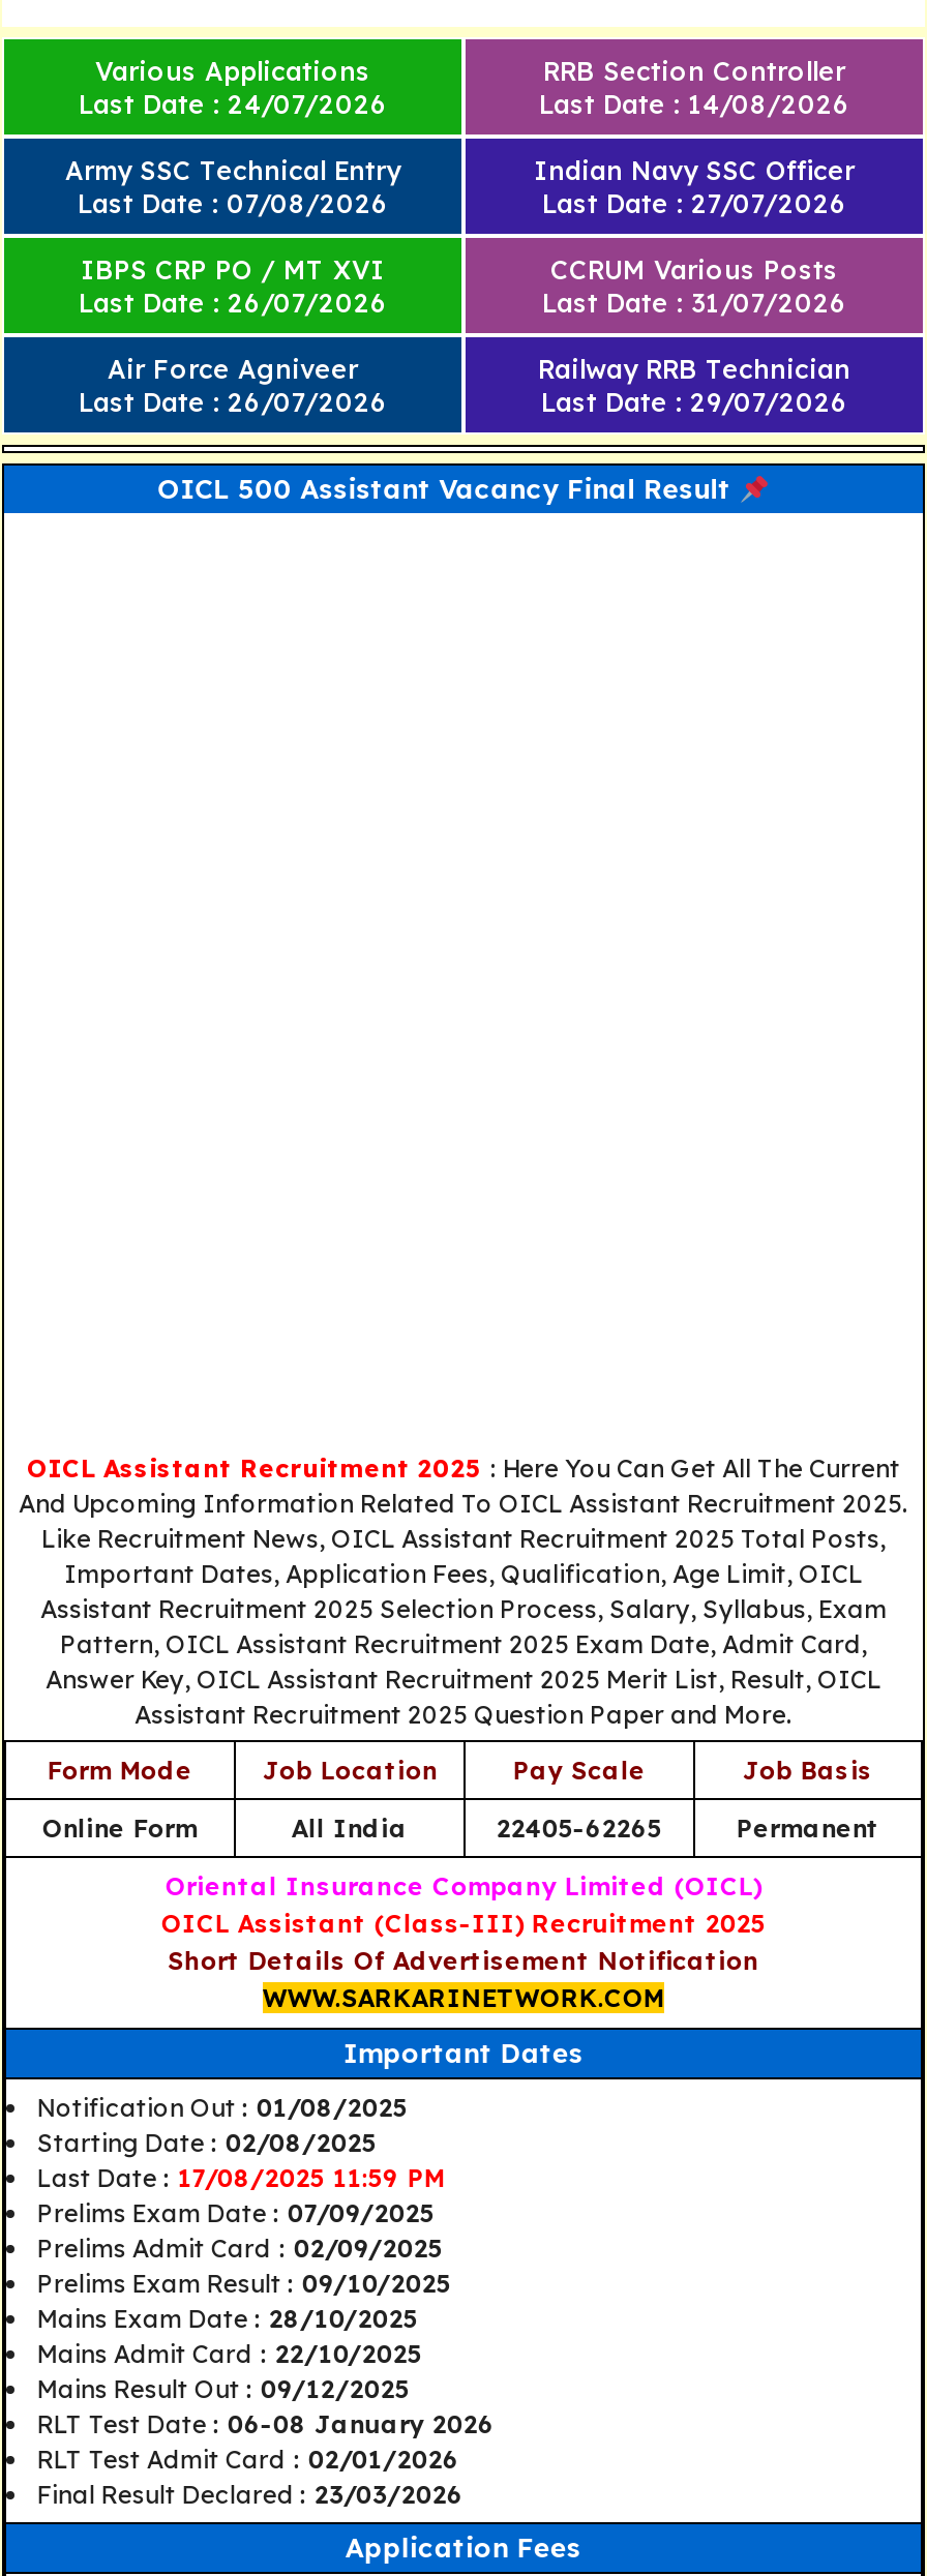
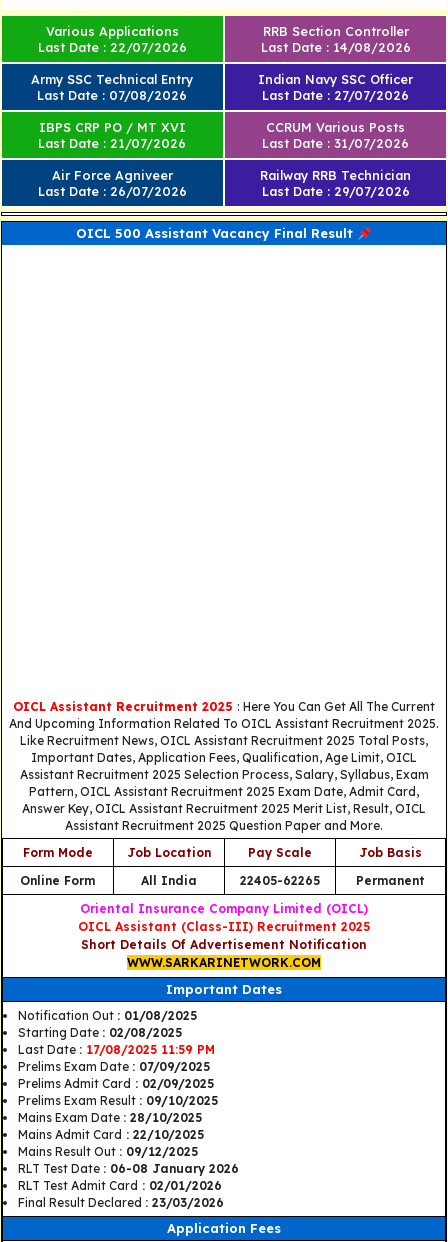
- Last Date : 24/07/2026
+ Last Date : 22/07/2026

- Last Date : 26/07/2026
+ Last Date : 21/07/2026
